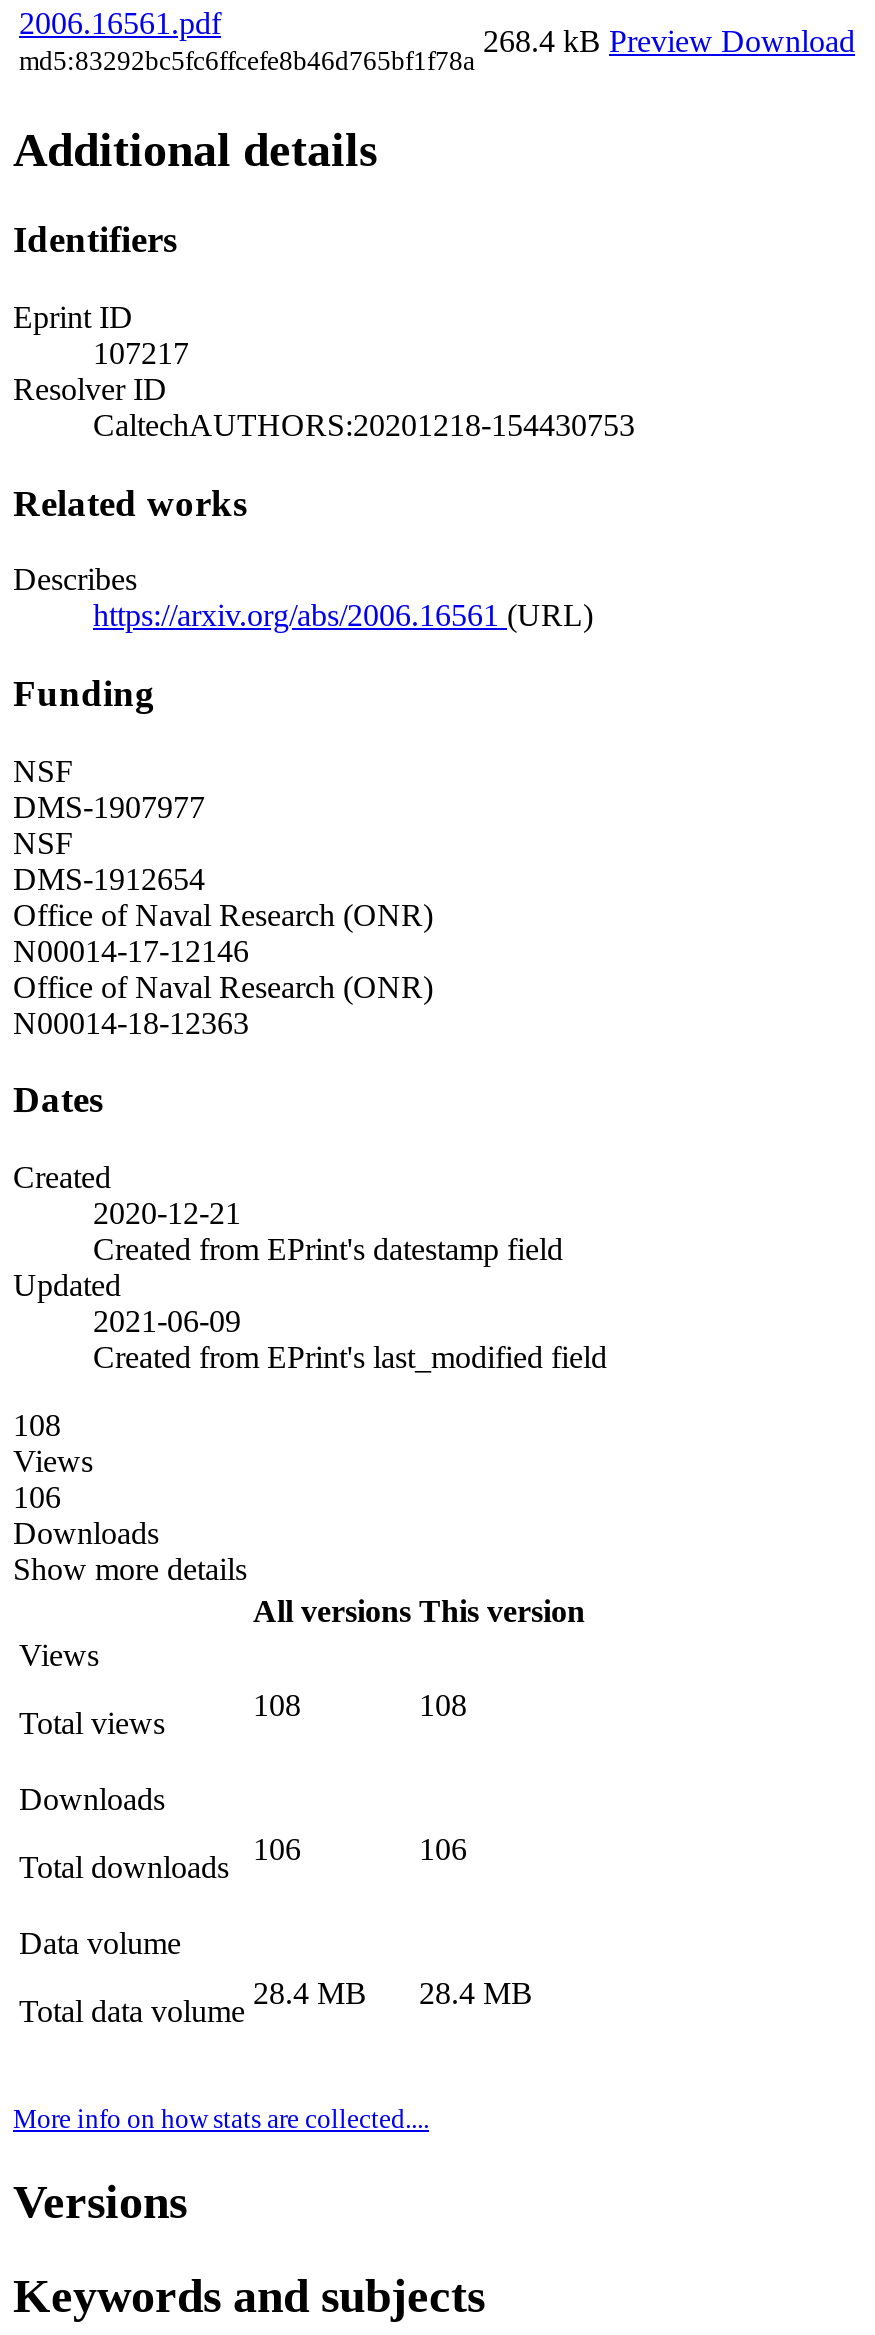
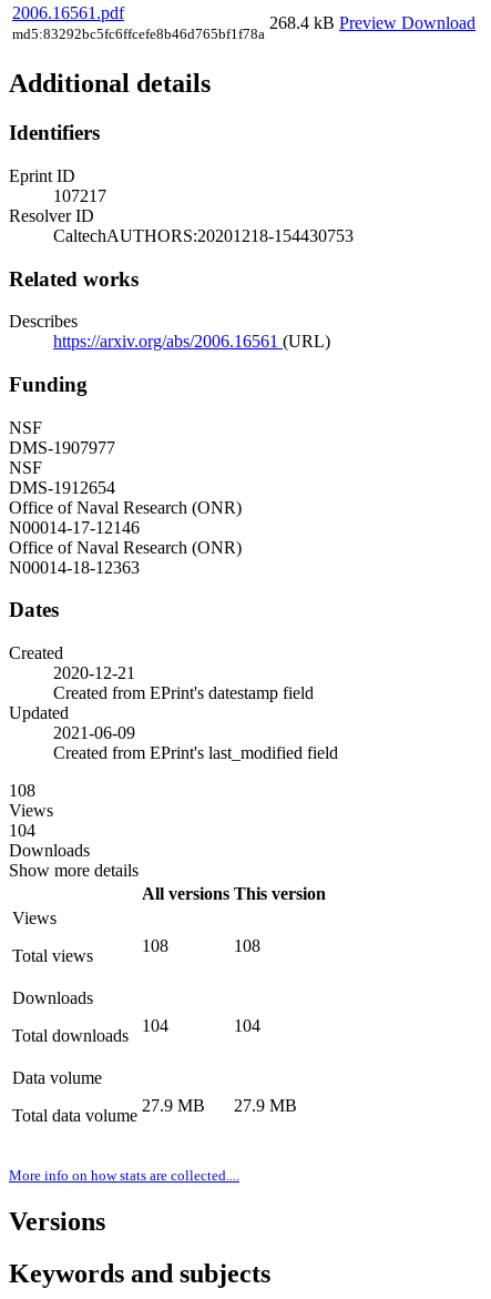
- 106
+ 104

- 106
+ 104

- 106
+ 104

- 28.4 MB
+ 27.9 MB

- 28.4 MB
+ 27.9 MB
